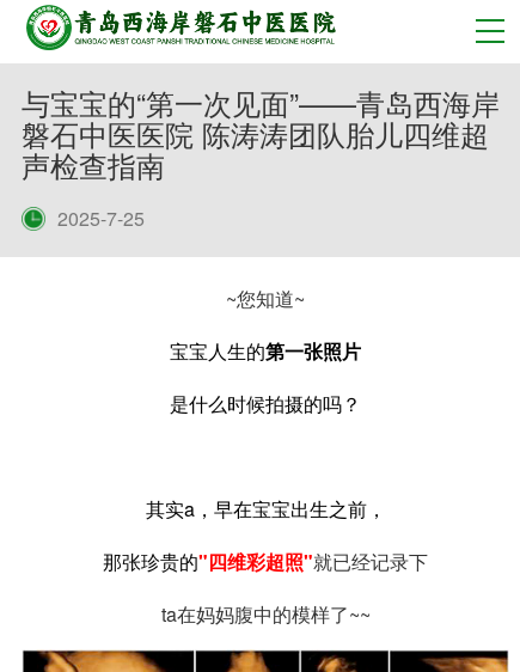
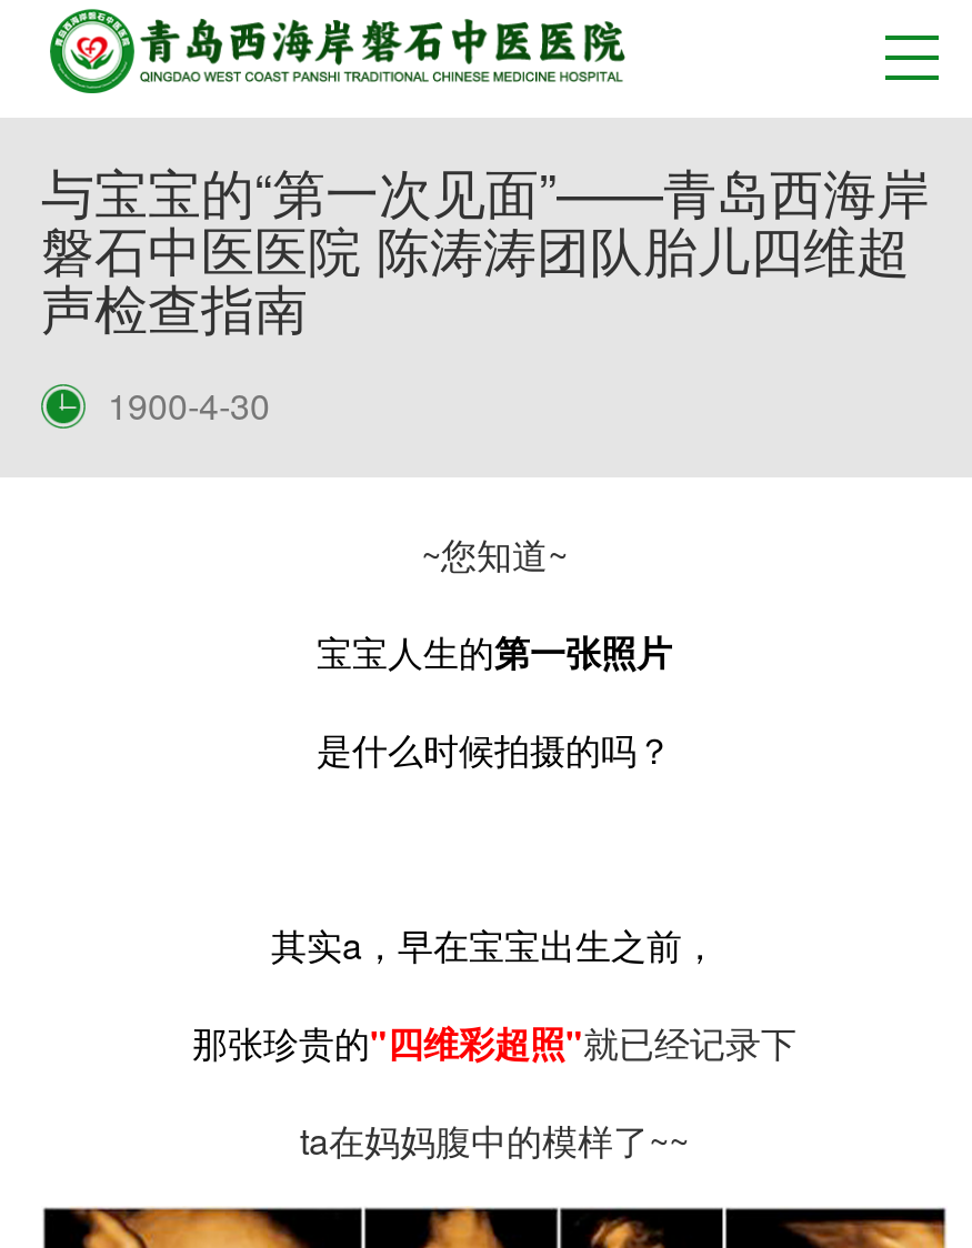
- 2025-7-25
+ 1900-4-30
